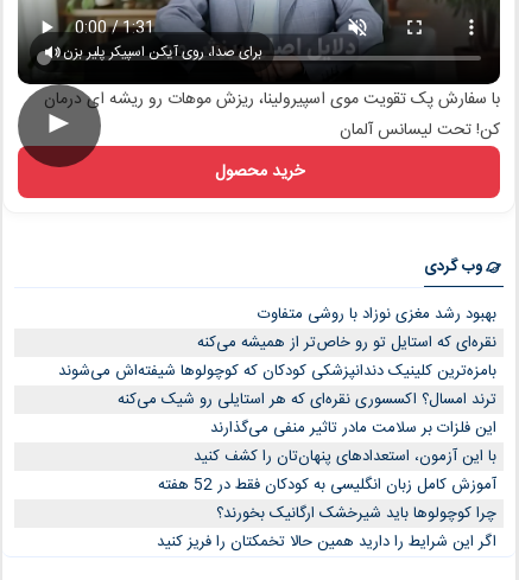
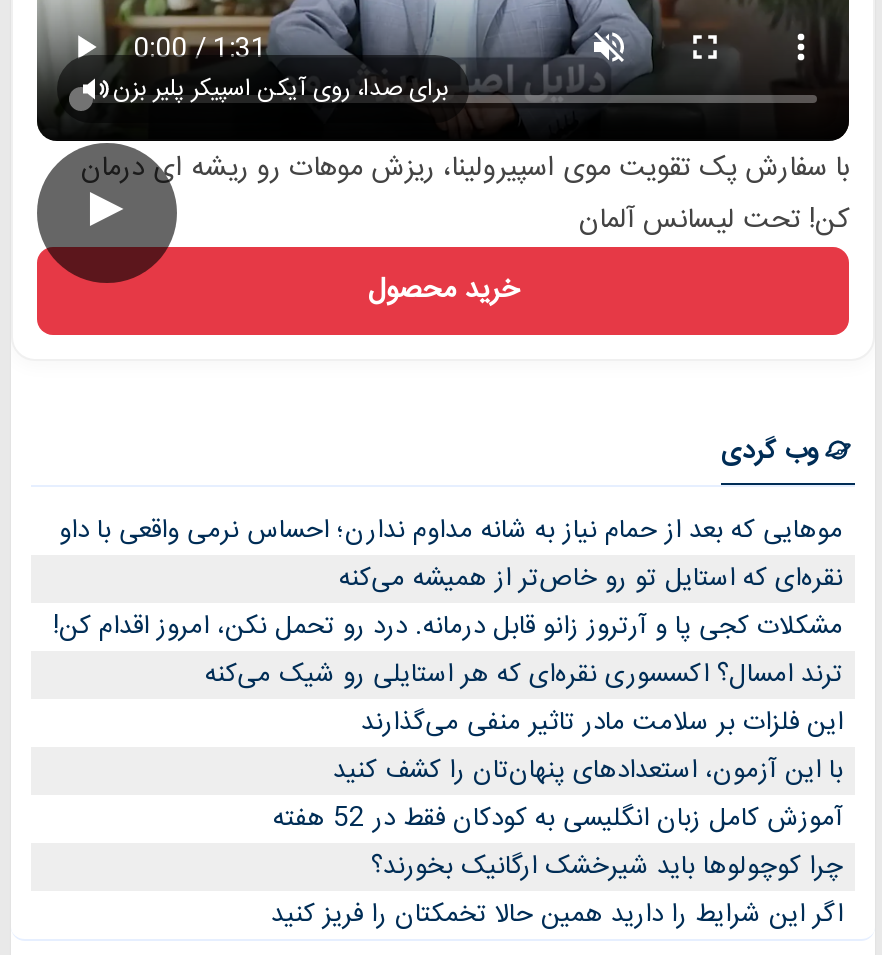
- بهبود رشد مغزی نوزاد با روشی متفاوت
+ موهایی که بعد از حمام نیاز به شانه مداوم ندارن؛ احساس نرمی واقعی با داو

- بامزه‌ترین کلینیک دندانپزشکی کودکان که کوچولوها شیفته‌اش می‌شوند
+ مشکلات کجی پا و آرتروز زانو قابل درمانه. درد رو تحمل نکن، امروز اقدام کن!
